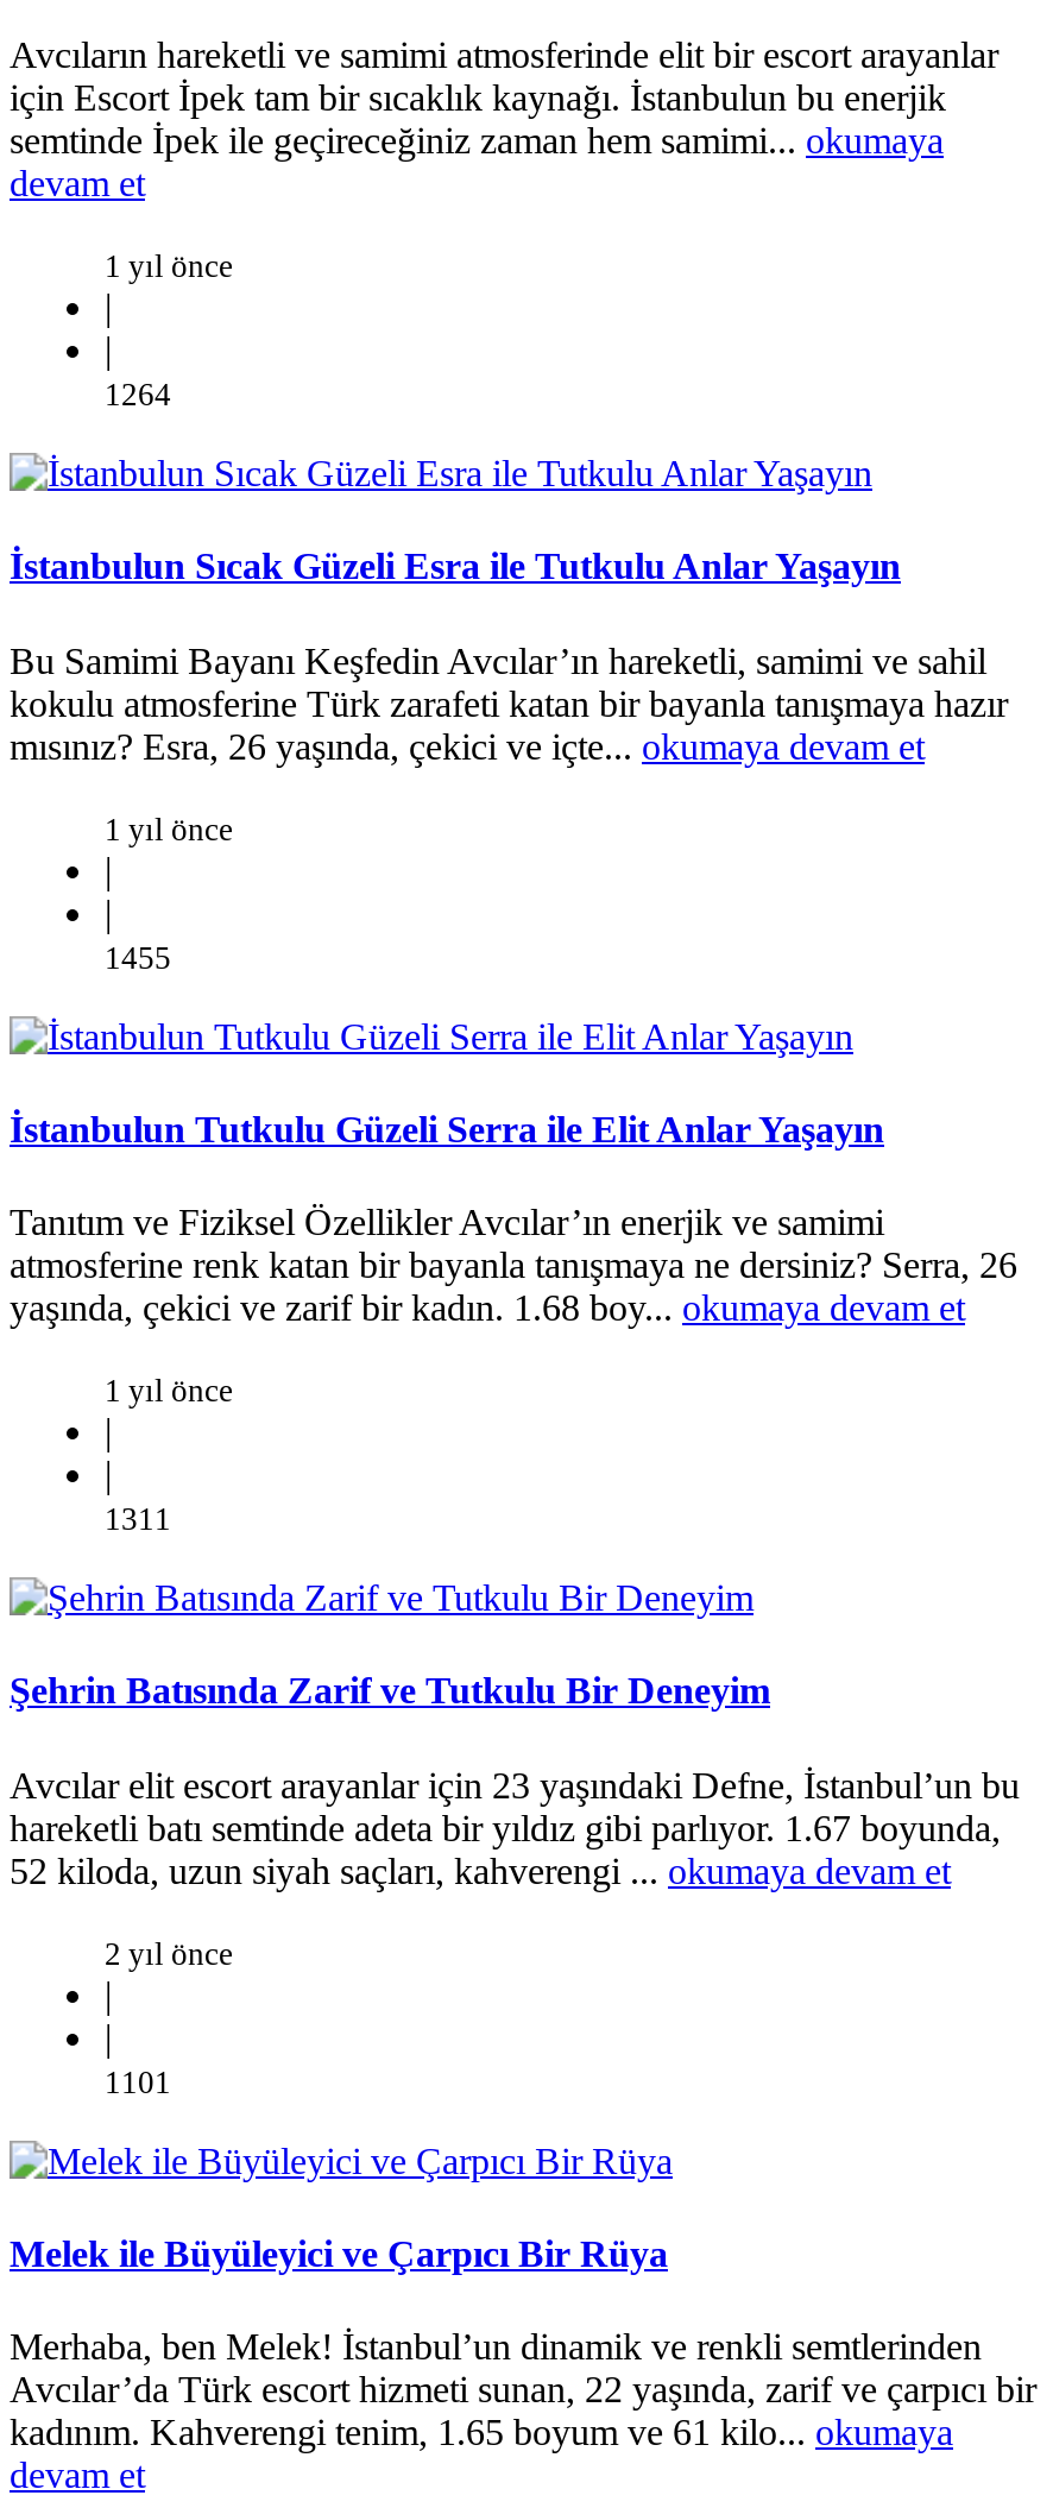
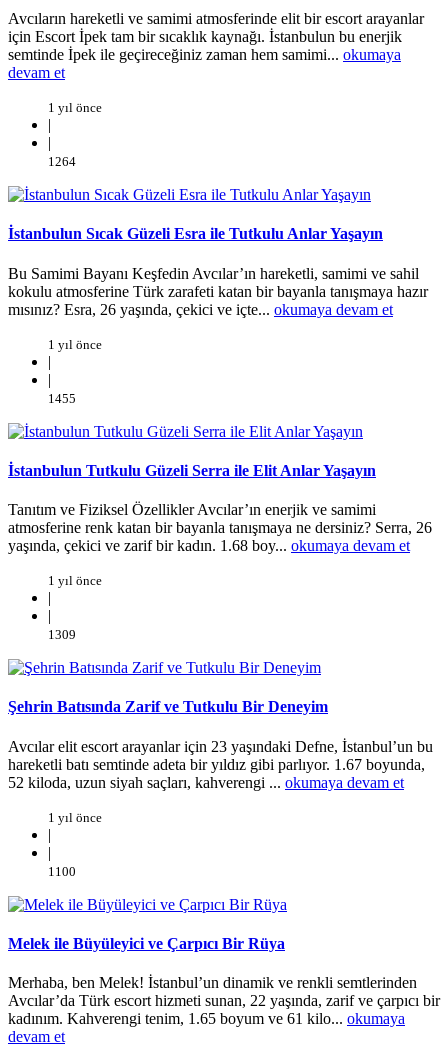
- 1311
+ 1309

- 2 yıl önce
+ 1 yıl önce

- 1101
+ 1100
